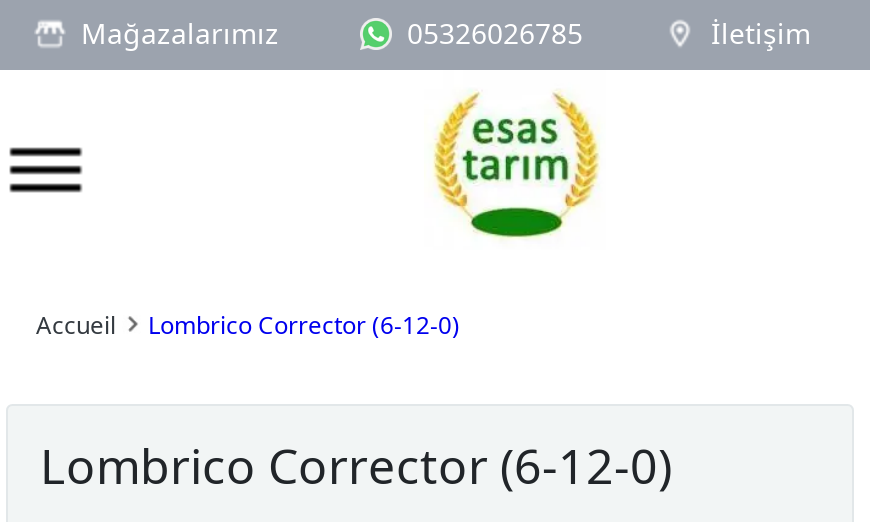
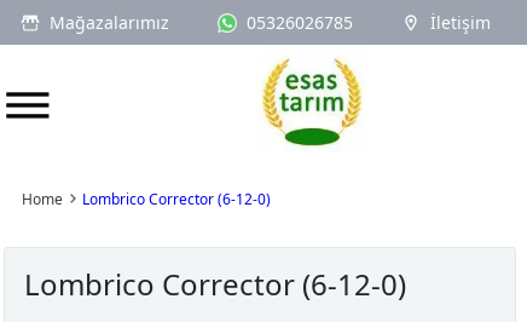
- Accueil
+ Home
